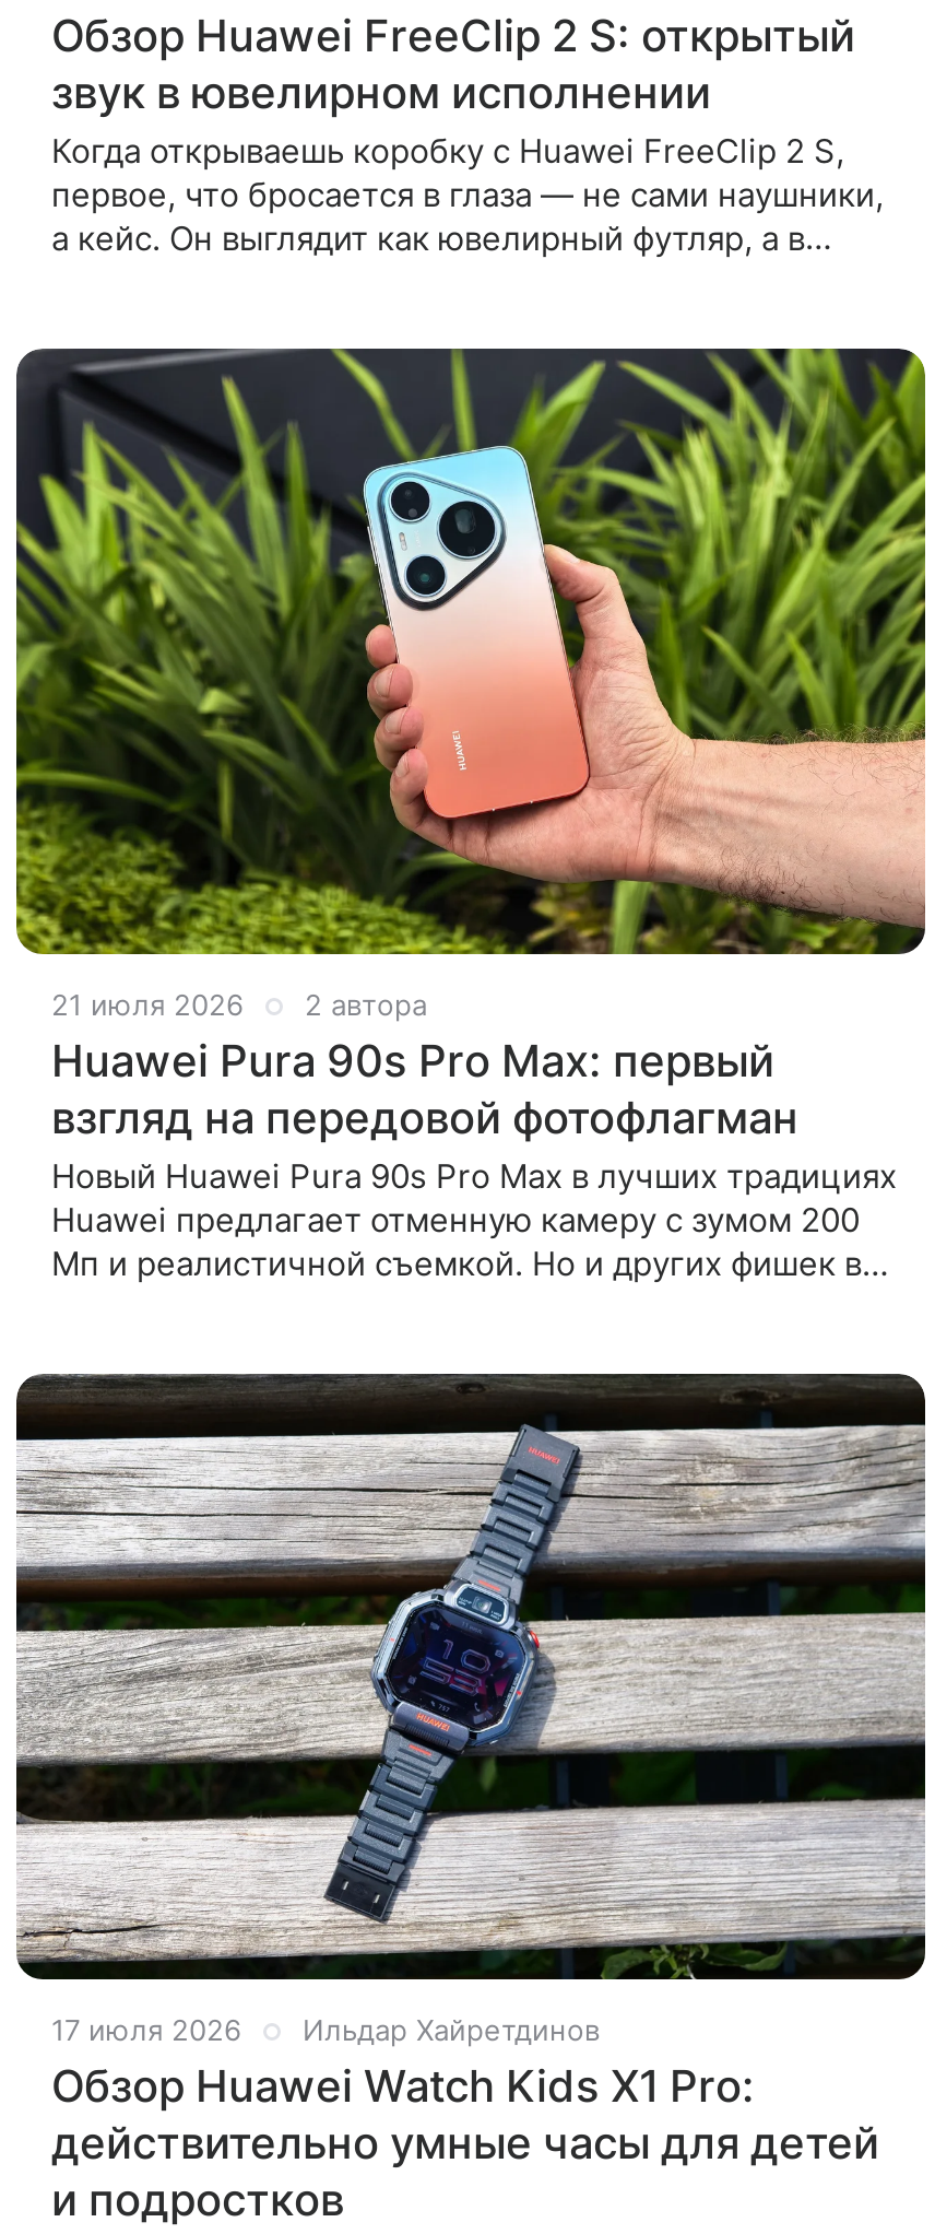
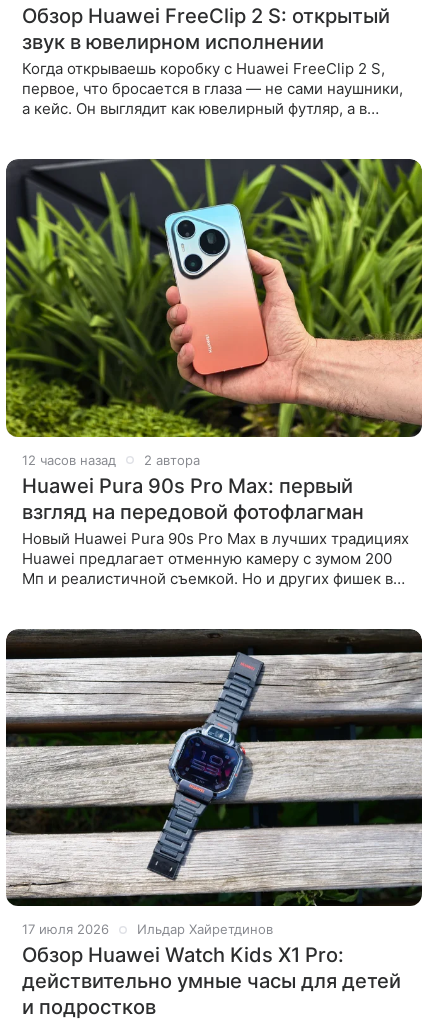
- 21 июля 2026 2 автора
+ 12 часов назад 2 автора
